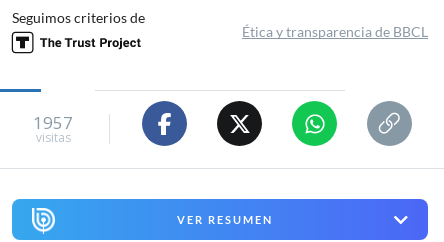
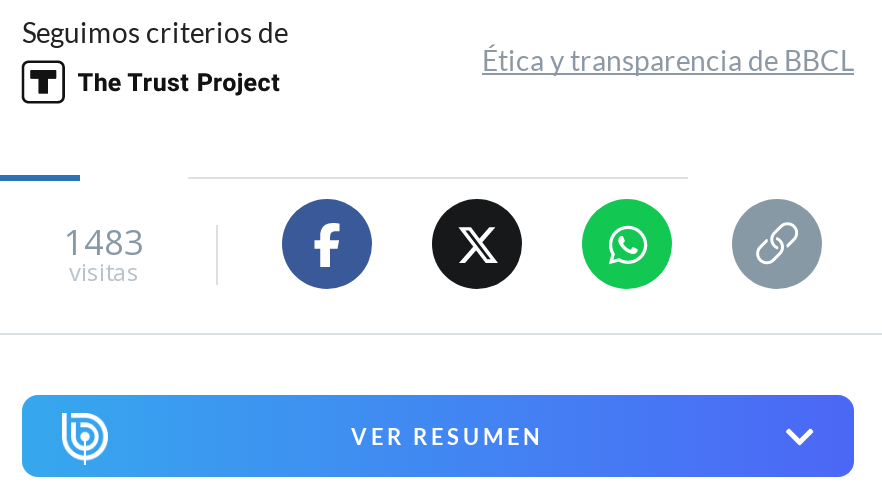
- 1957
+ 1483
